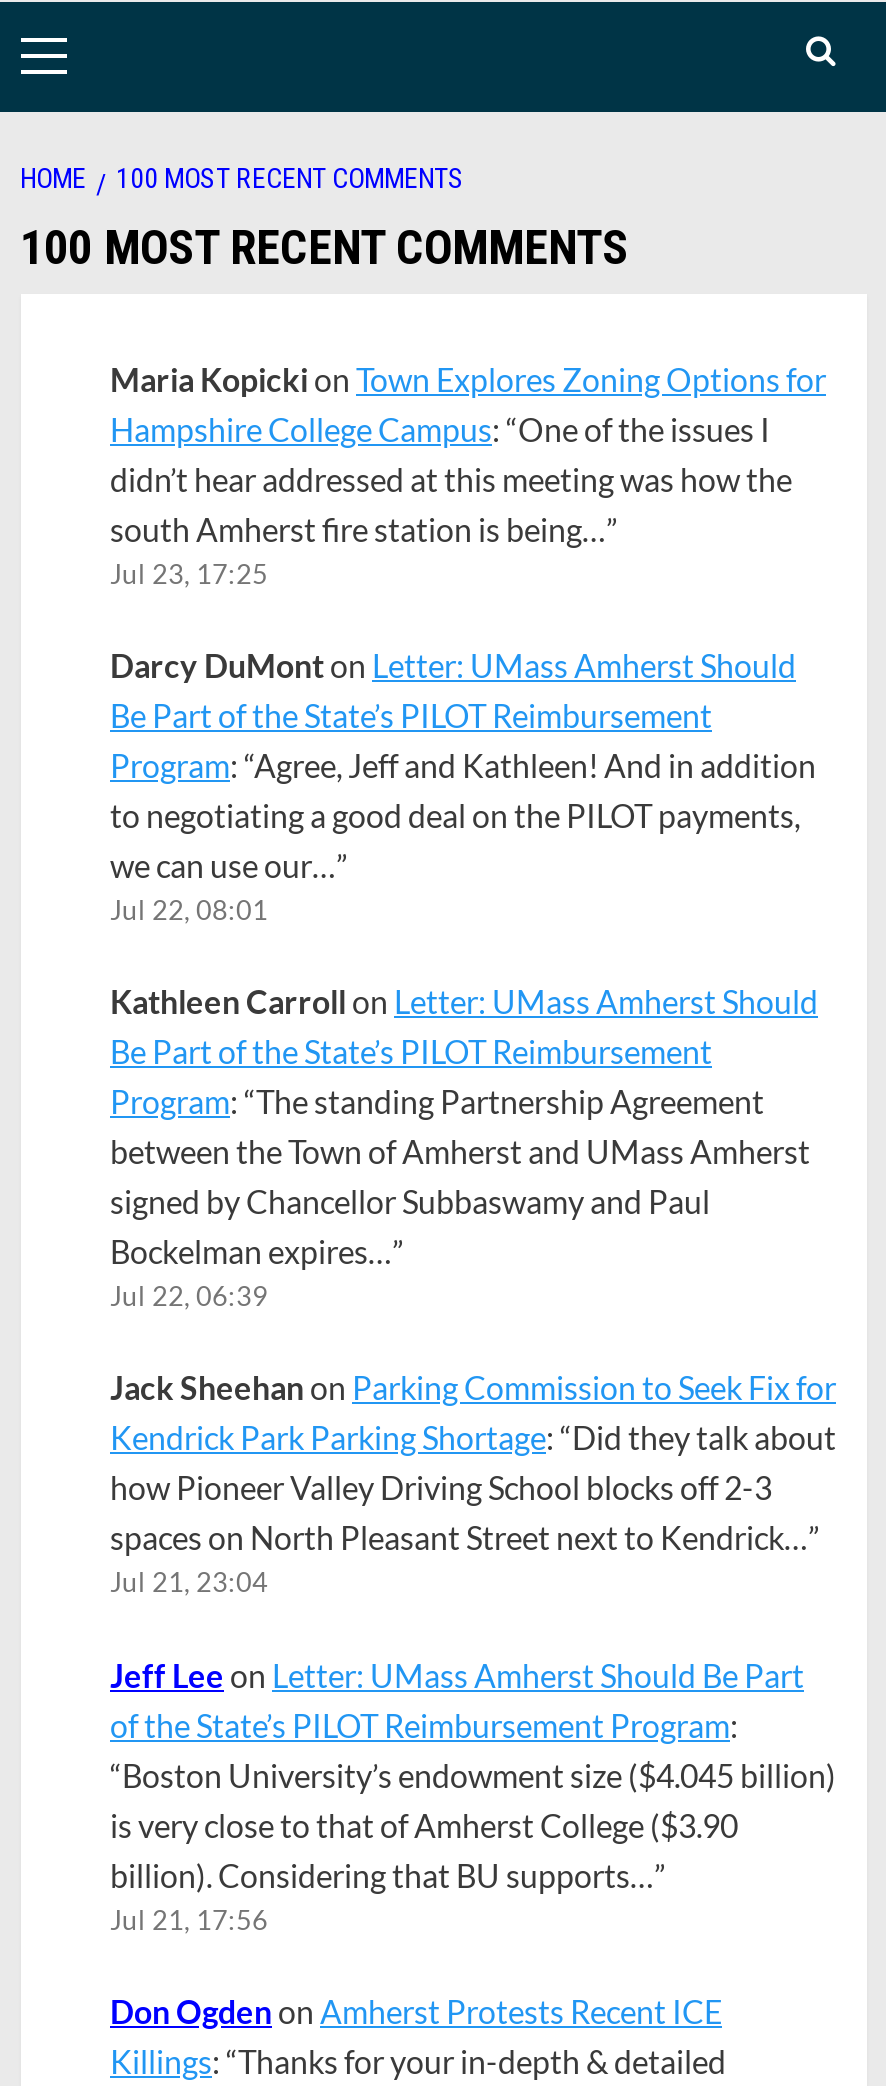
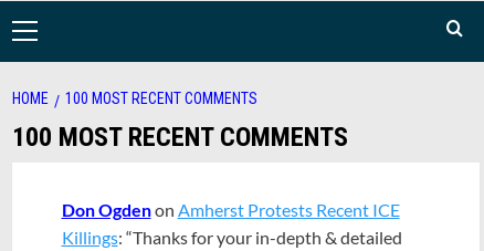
- Maria Kopicki on Town Explores Zoning Options for
- Hampshire College Campus: “One of the issues I
- didn’t hear addressed at this meeting was how the
- south Amherst fire station is being…”
- Jul 23, 17:25
- Darcy DuMont on Letter: UMass Amherst Should
- Be Part of the State’s PILOT Reimbursement
- Program: “Agree, Jeff and Kathleen! And in addition
- to negotiating a good deal on the PILOT payments,
- we can use our…”
- Jul 22, 08:01
- Kathleen Carroll on Letter: UMass Amherst Should
- Be Part of the State’s PILOT Reimbursement
- Program: “The standing Partnership Agreement
- between the Town of Amherst and UMass Amherst
- signed by Chancellor Subbaswamy and Paul
- Bockelman expires…”
- Jul 22, 06:39
- Jack Sheehan on Parking Commission to Seek Fix for
- Kendrick Park Parking Shortage: “Did they talk about
- how Pioneer Valley Driving School blocks off 2-3
- spaces on North Pleasant Street next to Kendrick…”
- Jul 21, 23:04
- Jeff Lee on Letter: UMass Amherst Should Be Part
- of the State’s PILOT Reimbursement Program:
- “Boston University’s endowment size ($4.045 billion)
- is very close to that of Amherst College ($3.90
- billion). Considering that BU supports…”
- Jul 21, 17:56
